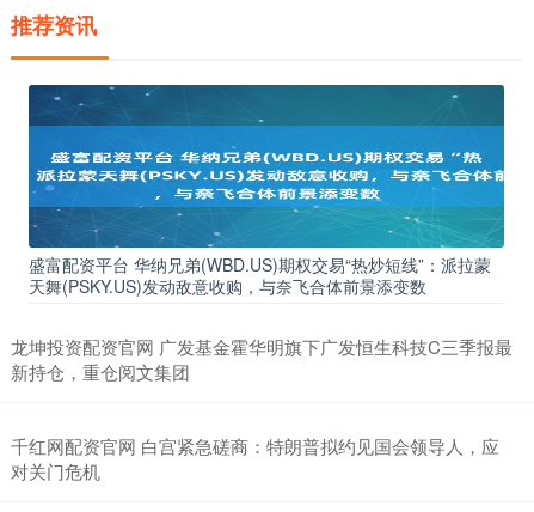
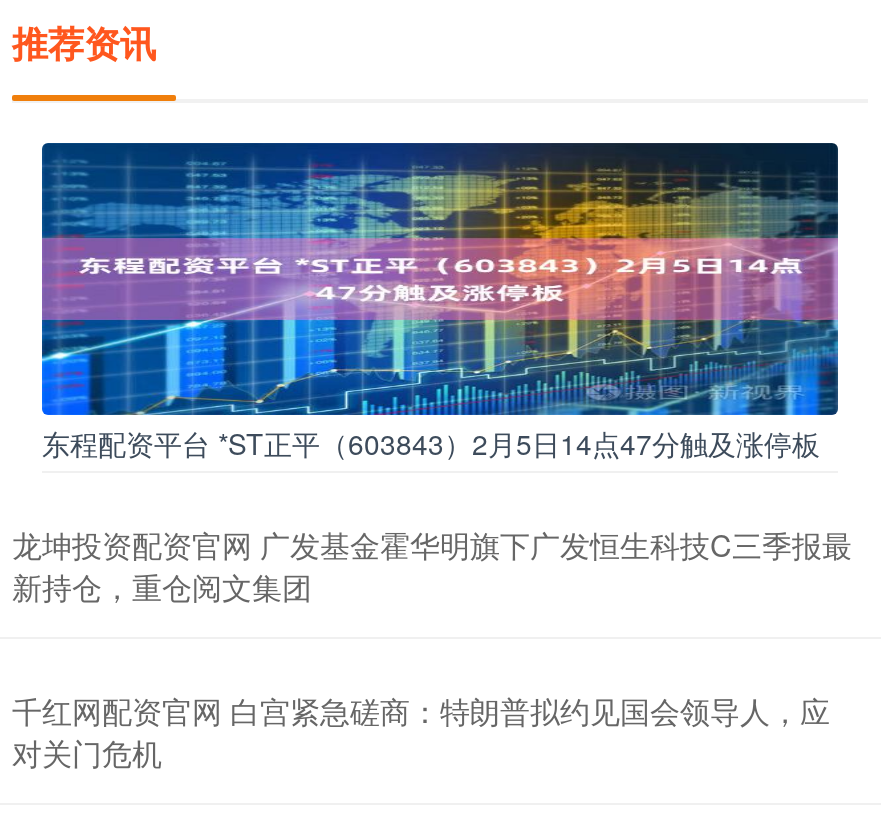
- [image]
- 盛富配资平台 华纳兄弟(WBD.US)期权交易“热炒短线”：派拉蒙
- 天舞(PSKY.US)发动敌意收购，与奈飞合体前景添变数
+ [image]
+ 东程配资平台 *ST正平（603843）2月5日14点47分触及涨停板
